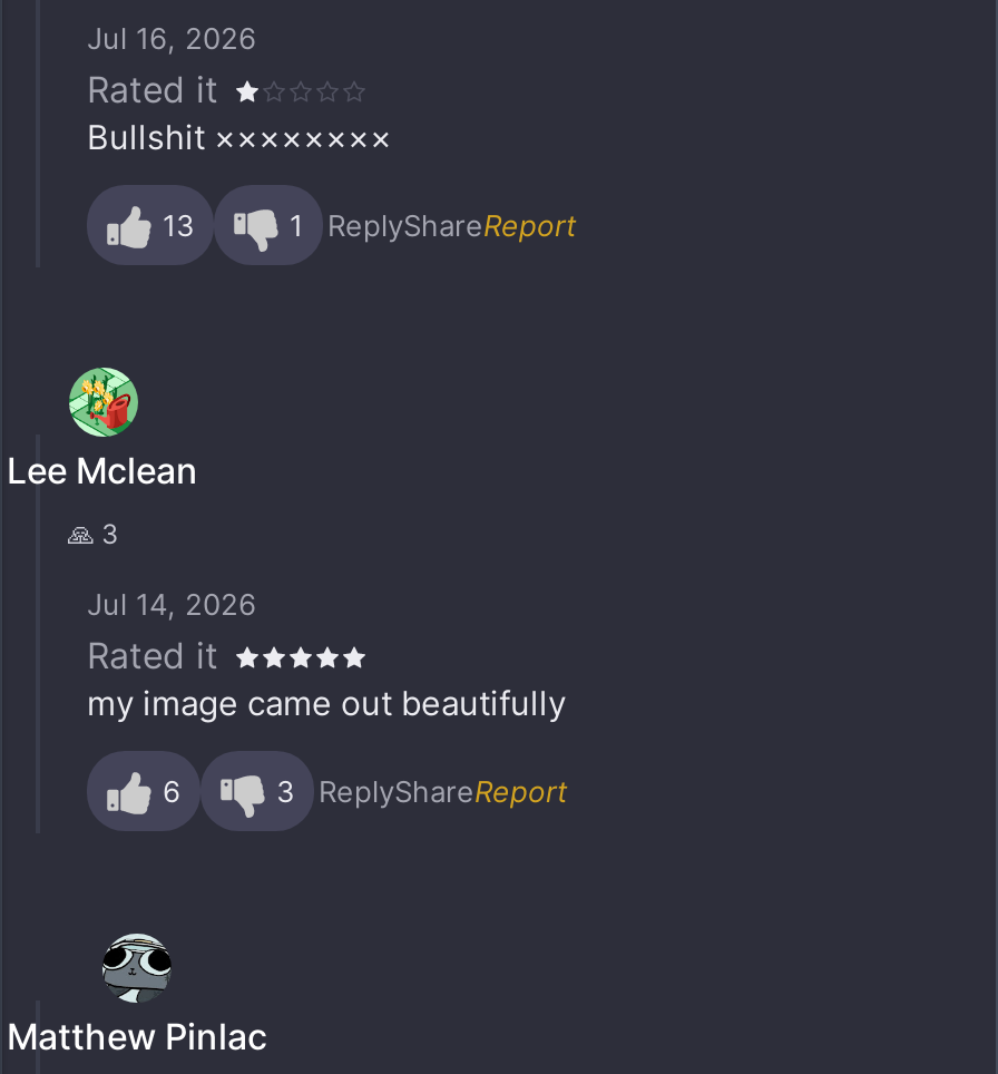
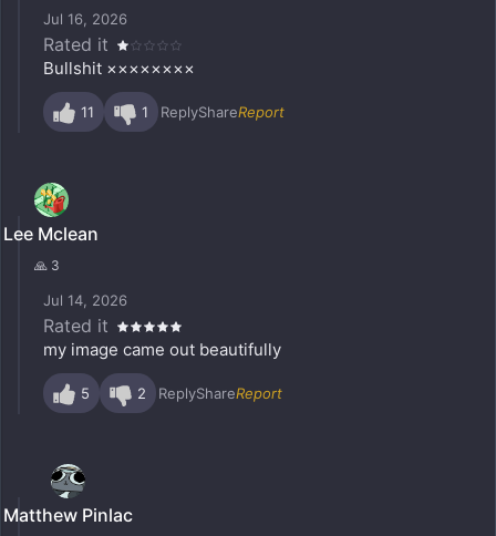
- 13
+ 11

- 6
+ 5

- 3 ReplyShareReport
+ 2 ReplyShareReport
